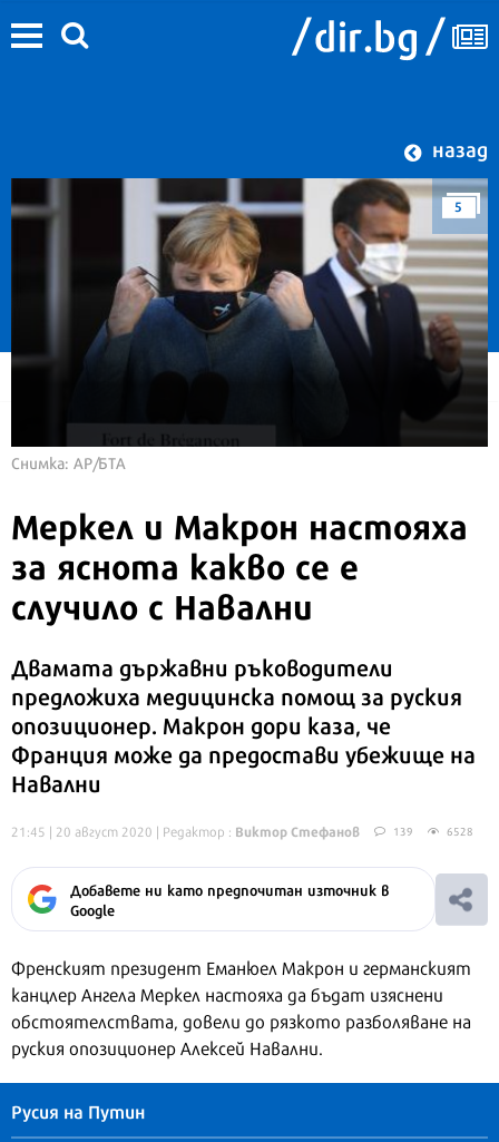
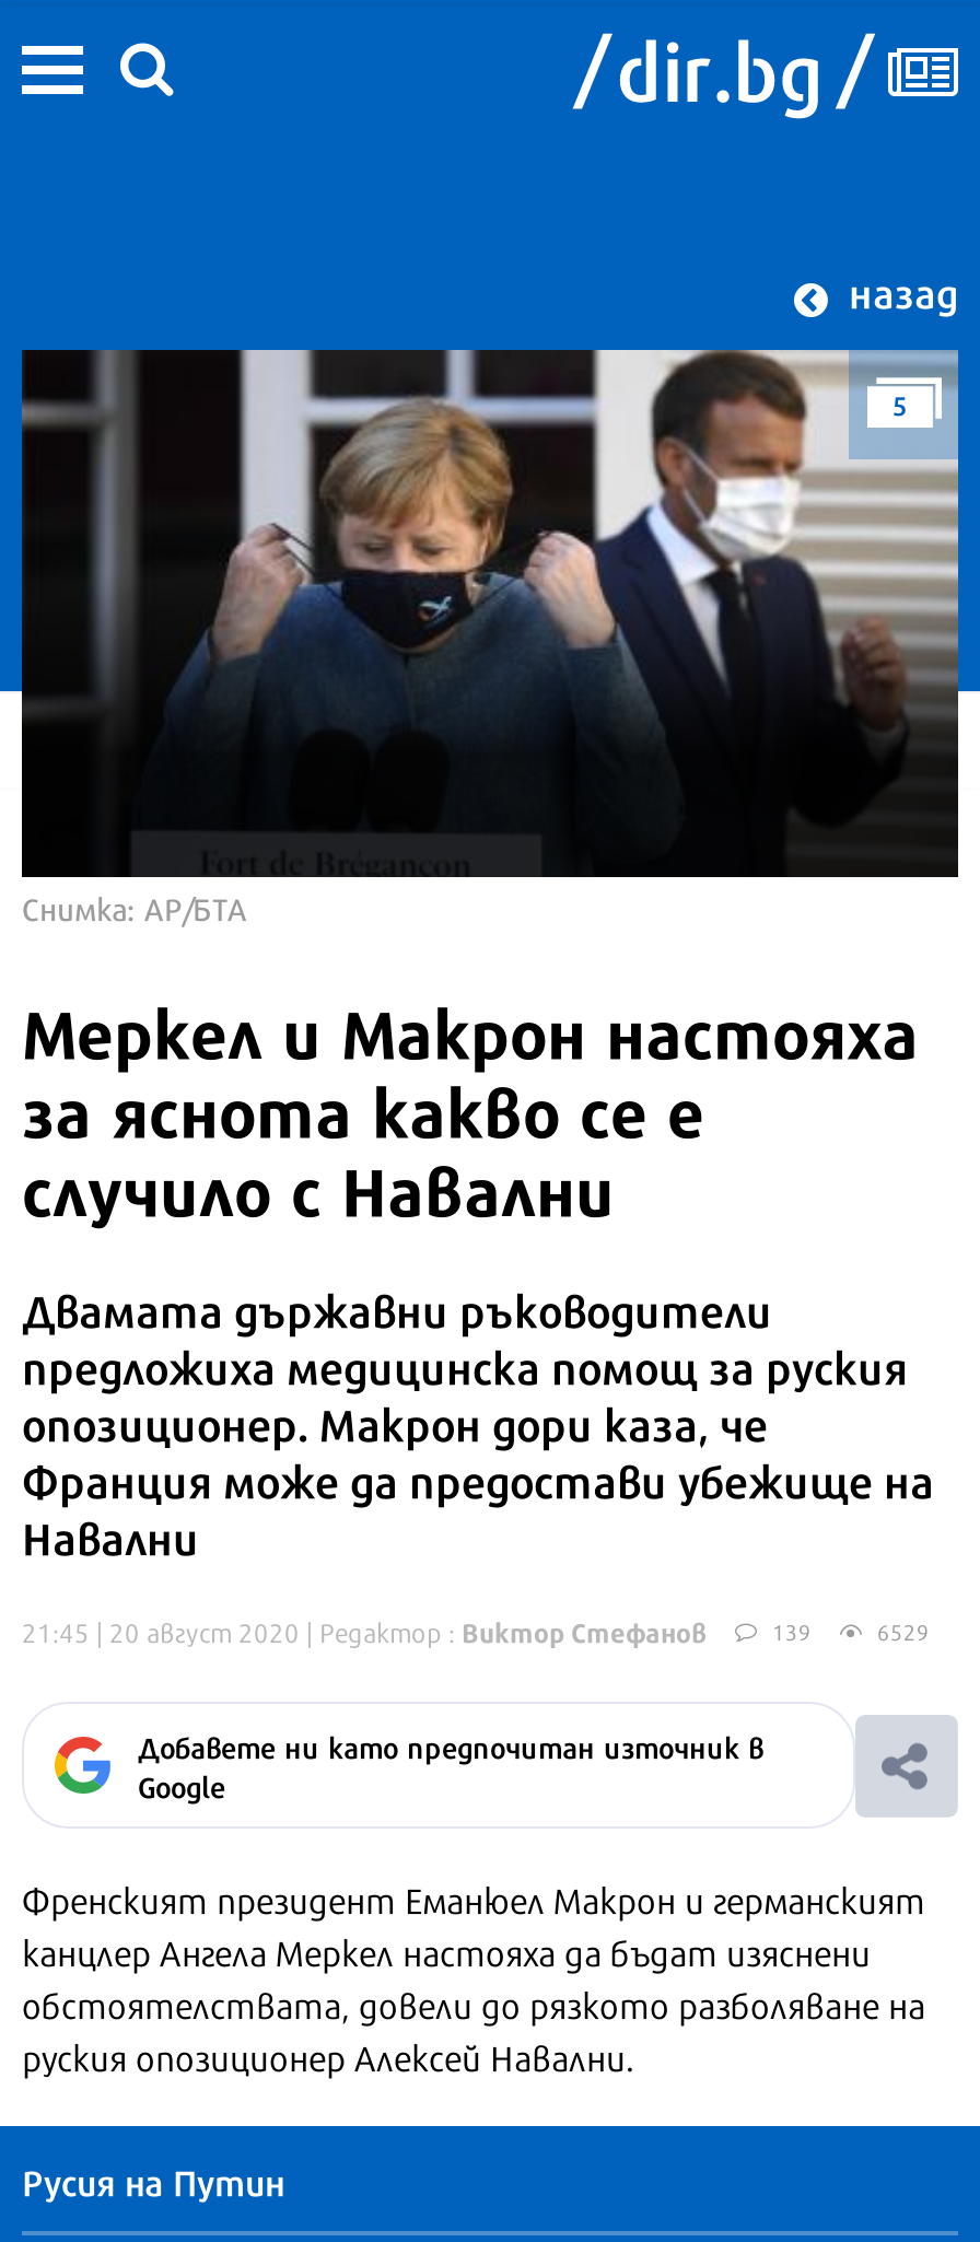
- 6528
+ 6529
